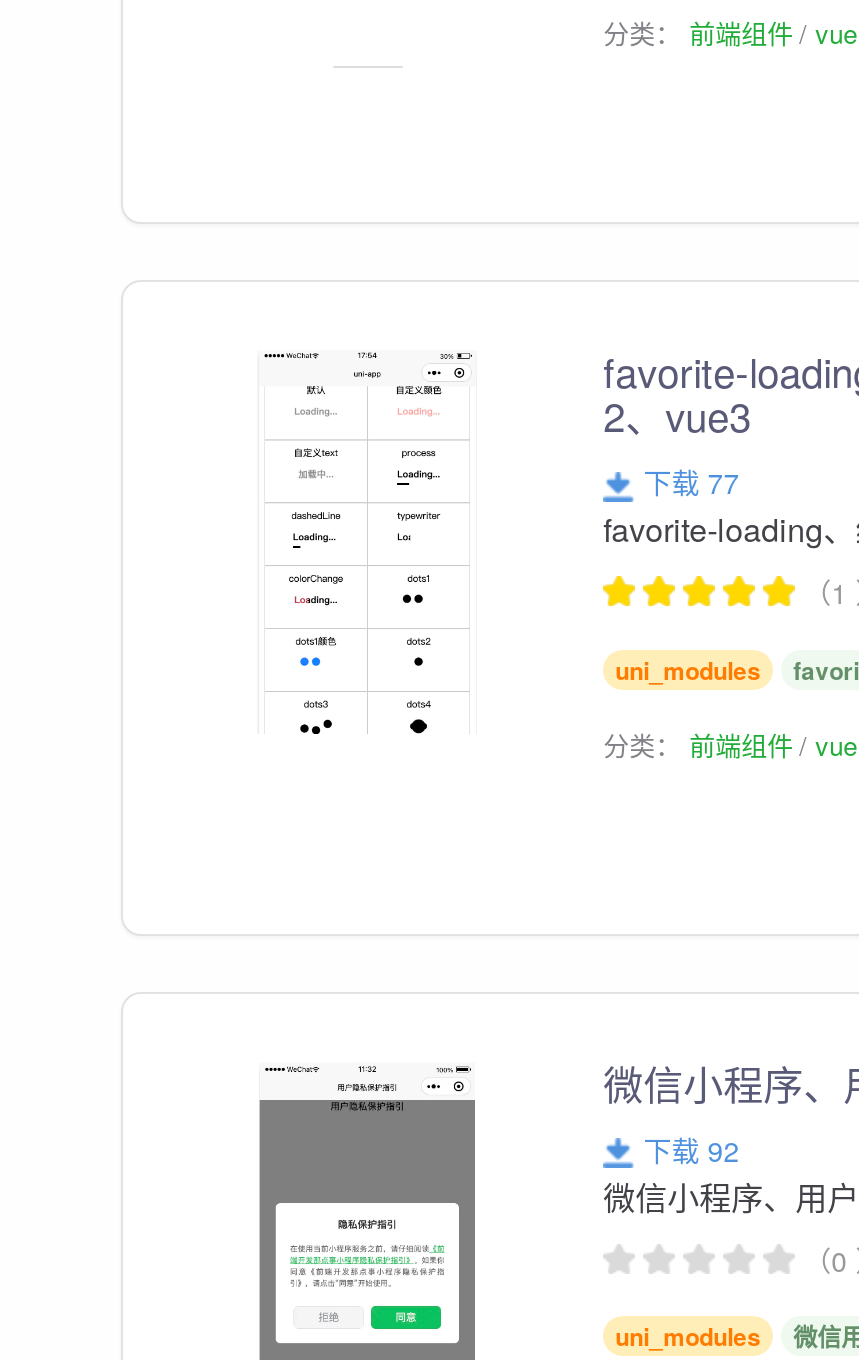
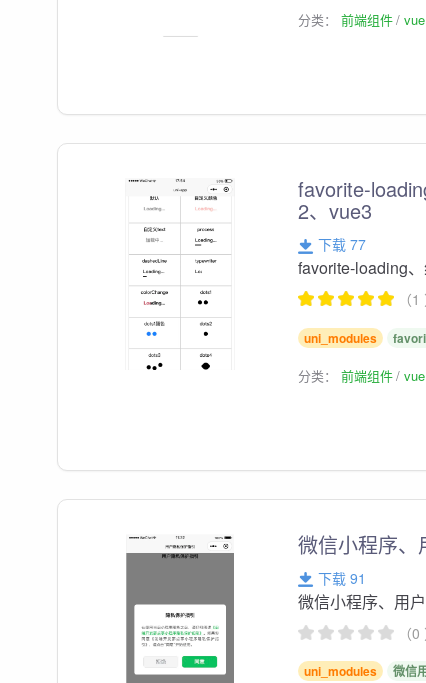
- 下载 92
+ 下载 91
